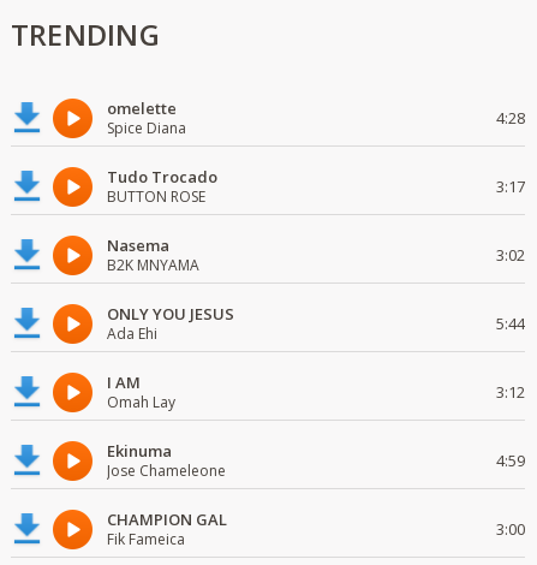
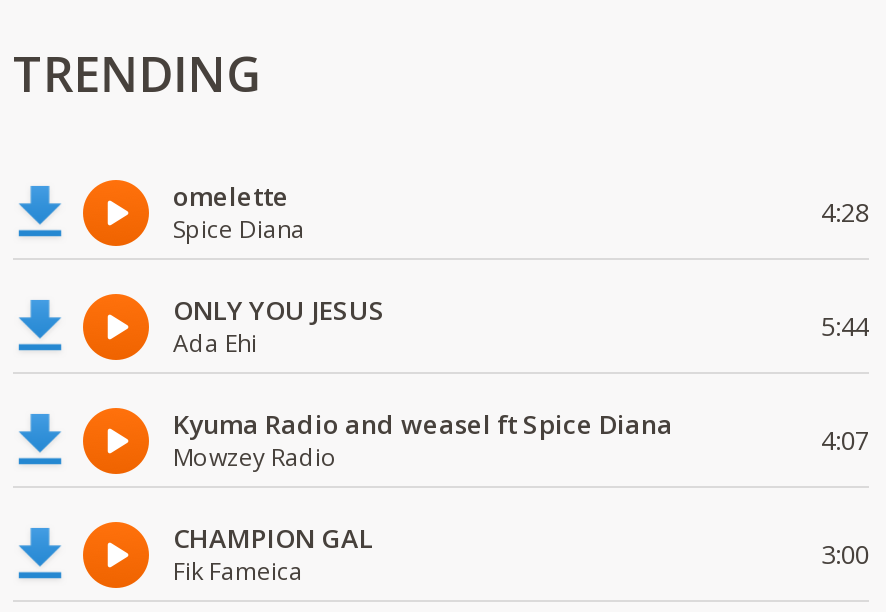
- Tudo Trocado
- BUTTON ROSE
- 3:17
- Nasema
- B2K MNYAMA
- 3:02

- I AM
- Omah Lay
- 3:12
- Ekinuma
- Jose Chameleone
- 4:59
+ Kyuma Radio and weasel ft Spice Diana
+ Mowzey Radio
+ 4:07
